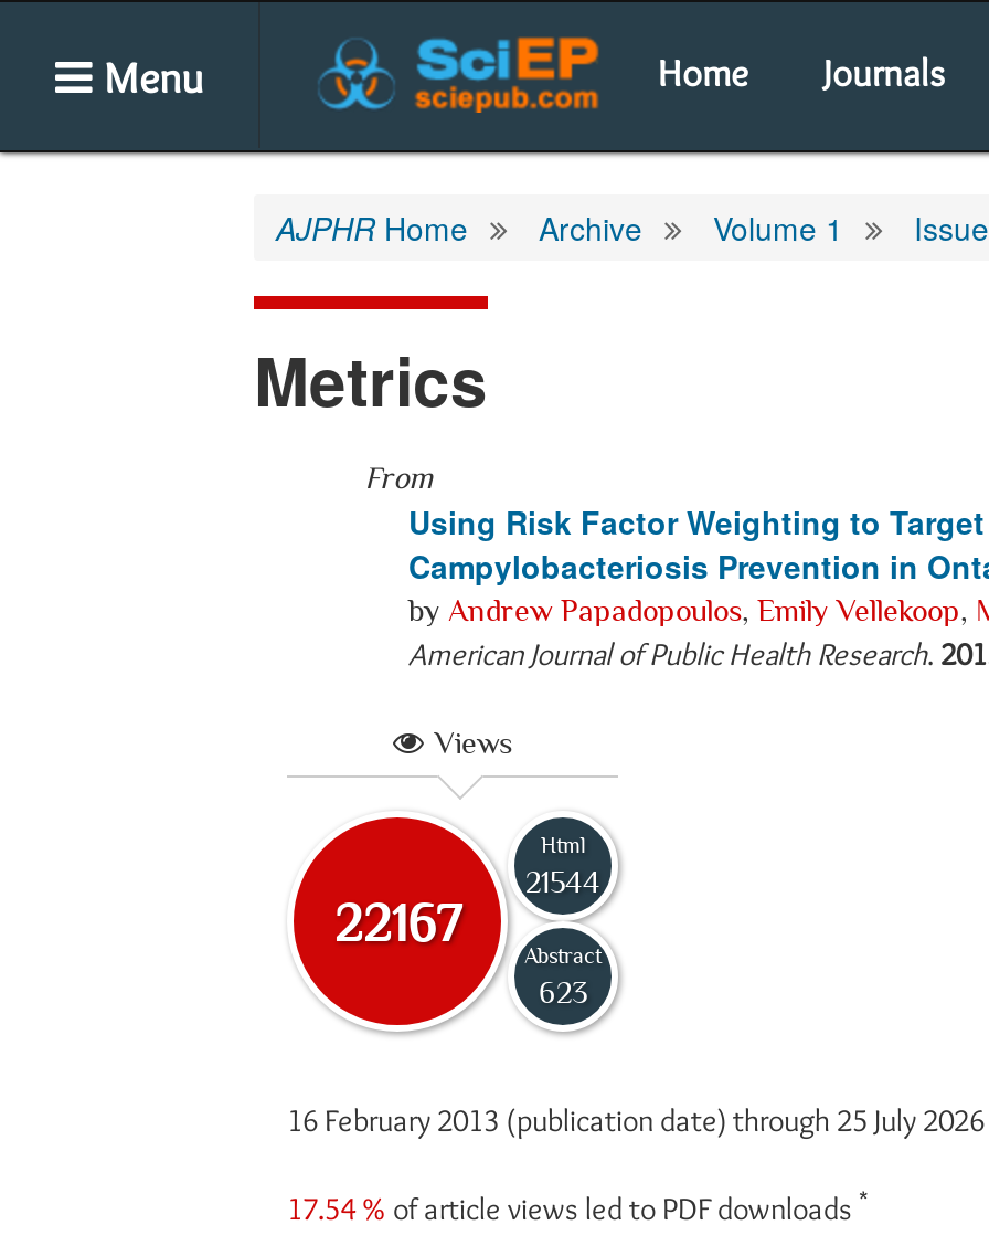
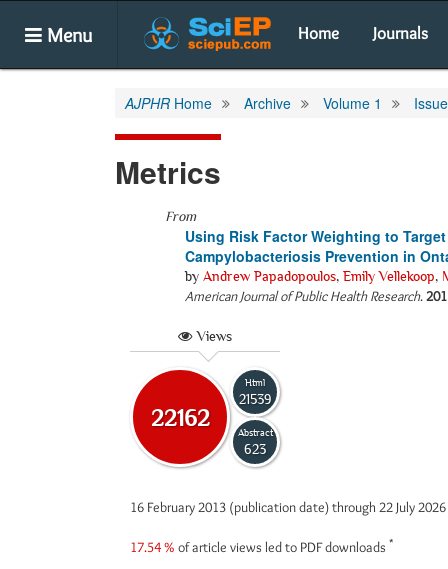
- 21544
+ 21539

- 22167
+ 22162

- 16 February 2013 (publication date) through 25 July 2026
+ 16 February 2013 (publication date) through 22 July 2026
